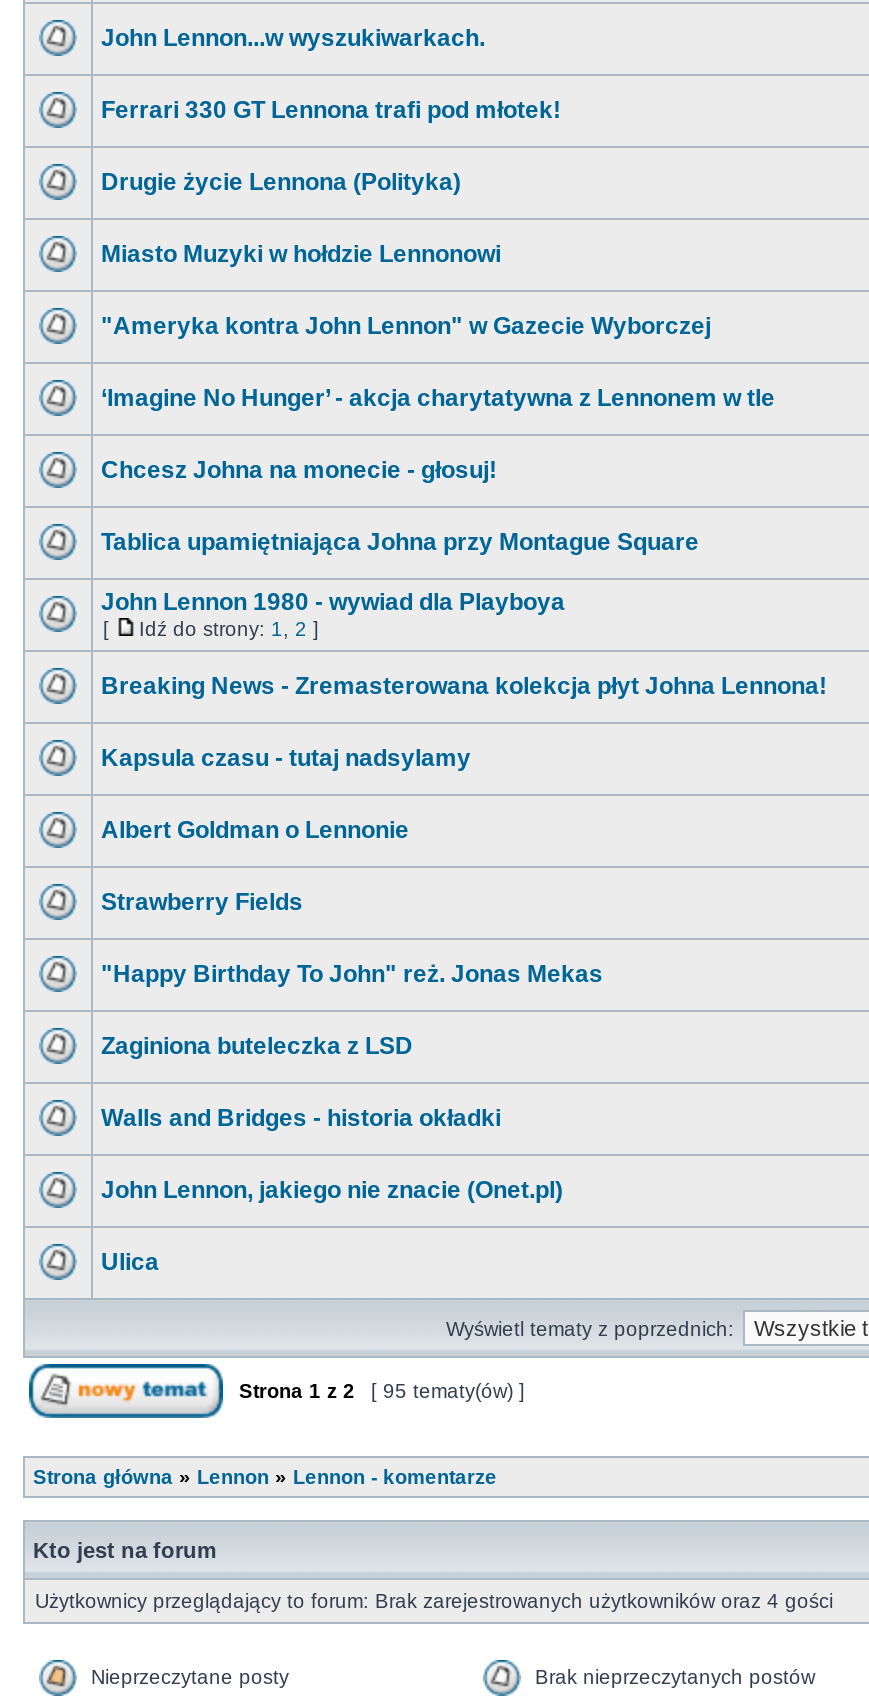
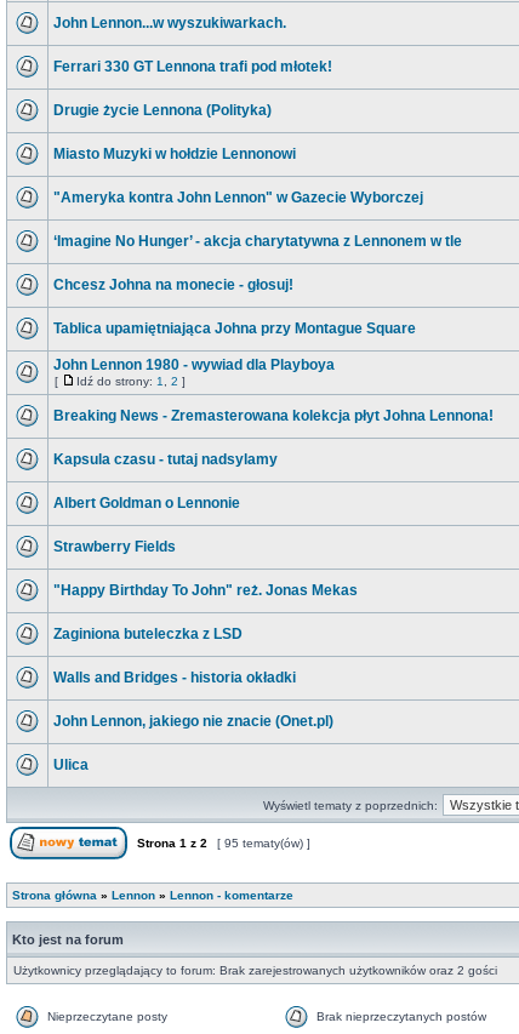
- Użytkownicy przeglądający to forum: Brak zarejestrowanych użytkowników oraz 4 gości
+ Użytkownicy przeglądający to forum: Brak zarejestrowanych użytkowników oraz 2 gości
